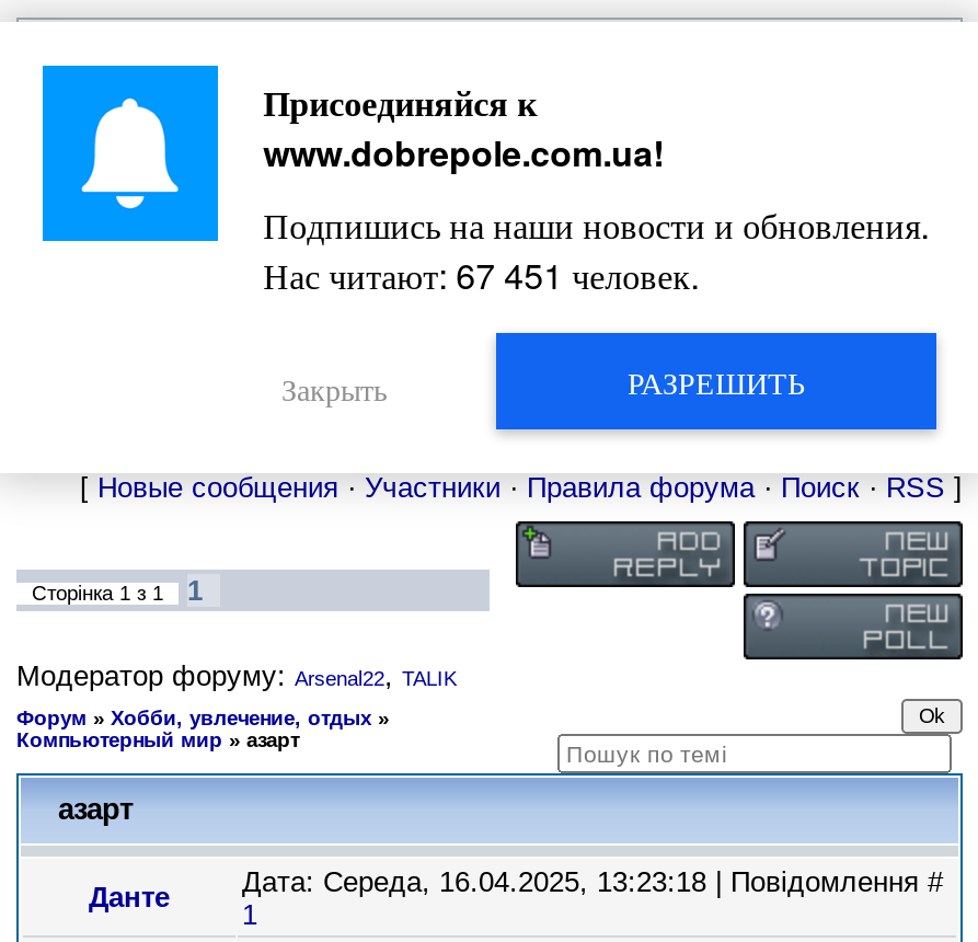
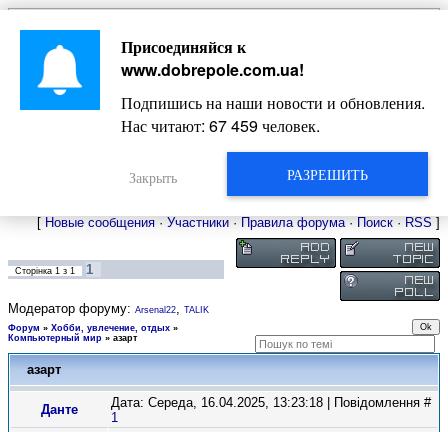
- Нас читают: 67 451 человек.
+ Нас читают: 67 459 человек.
